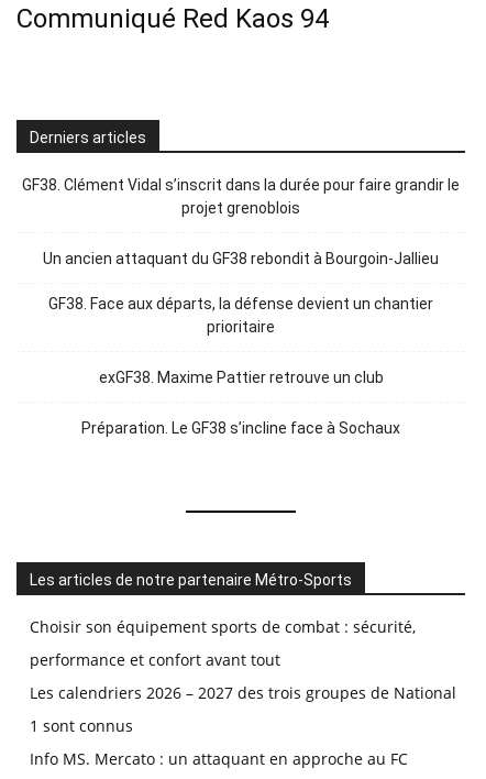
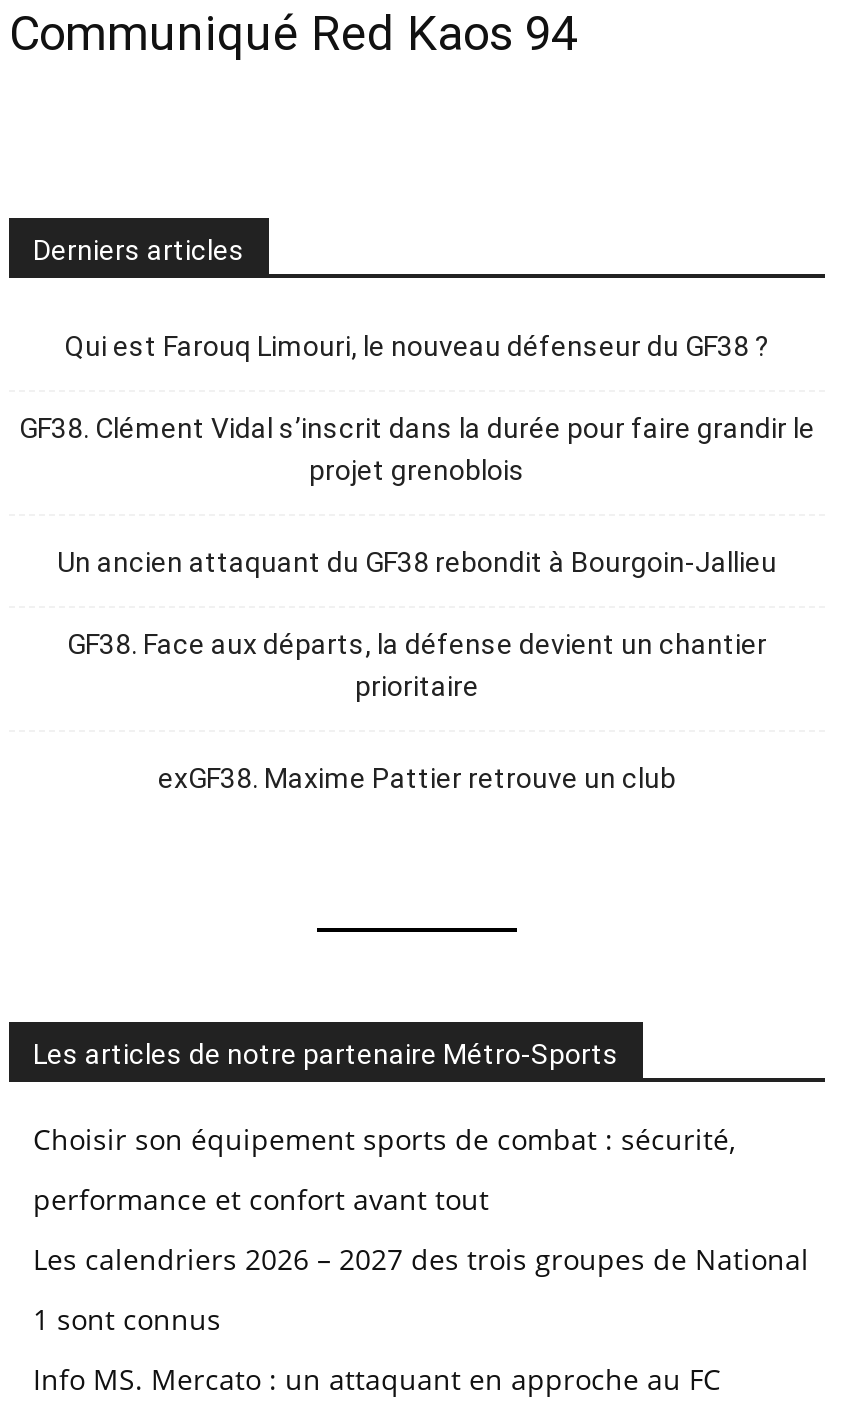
+ Qui est Farouq Limouri, le nouveau défenseur du GF38 ?

moved down: GF38. Clément Vidal s’inscrit dans la durée pour faire grandir le | projet grenoblois | Un ancien attaquant du GF38 rebondit à Bourgoin-Jallieu | GF38. Face aux départs, la défense devient un chantier | prioritaire | exGF38. Maxime Pattier retrouve un club

- Préparation. Le GF38 s’incline face à Sochaux
